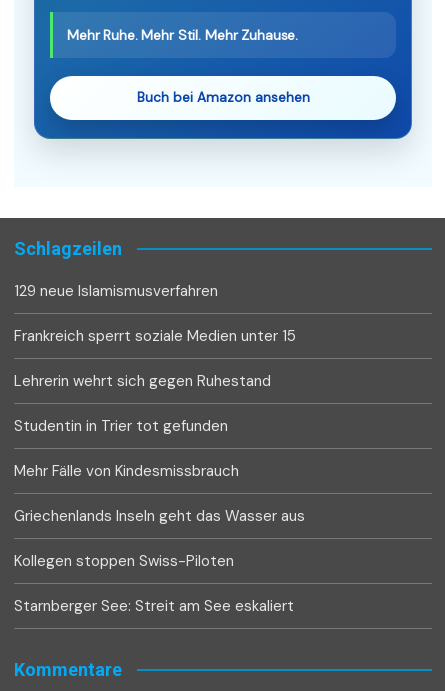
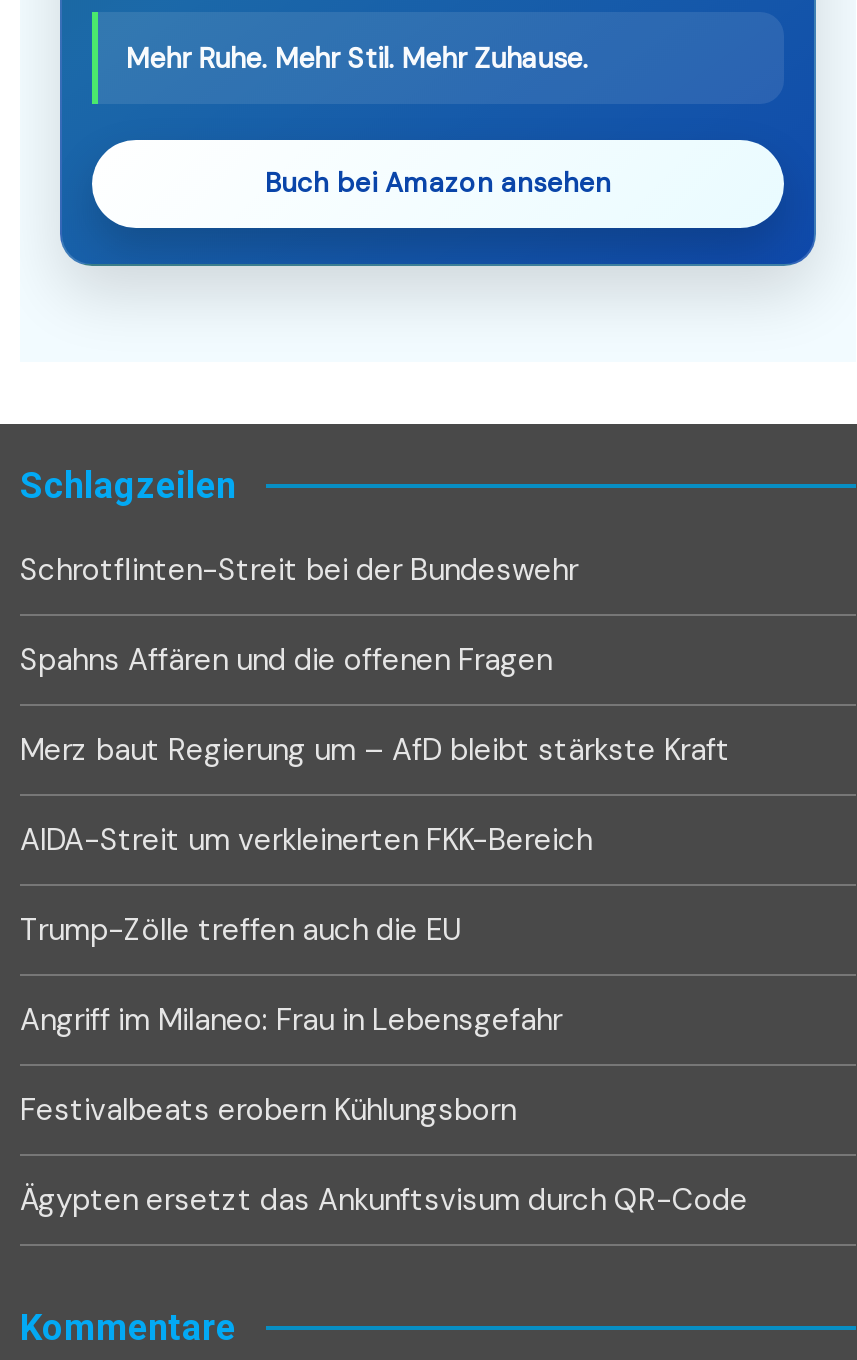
- 129 neue Islamismusverfahren
+ Schrotflinten-Streit bei der Bundeswehr

- Frankreich sperrt soziale Medien unter 15
+ Spahns Affären und die offenen Fragen

- Lehrerin wehrt sich gegen Ruhestand
+ Merz baut Regierung um – AfD bleibt stärkste Kraft

- Studentin in Trier tot gefunden
+ AIDA-Streit um verkleinerten FKK-Bereich

- Mehr Fälle von Kindesmissbrauch
+ Trump-Zölle treffen auch die EU

- Griechenlands Inseln geht das Wasser aus
+ Angriff im Milaneo: Frau in Lebensgefahr

- Kollegen stoppen Swiss-Piloten
+ Festivalbeats erobern Kühlungsborn

- Starnberger See: Streit am See eskaliert
+ Ägypten ersetzt das Ankunftsvisum durch QR-Code
